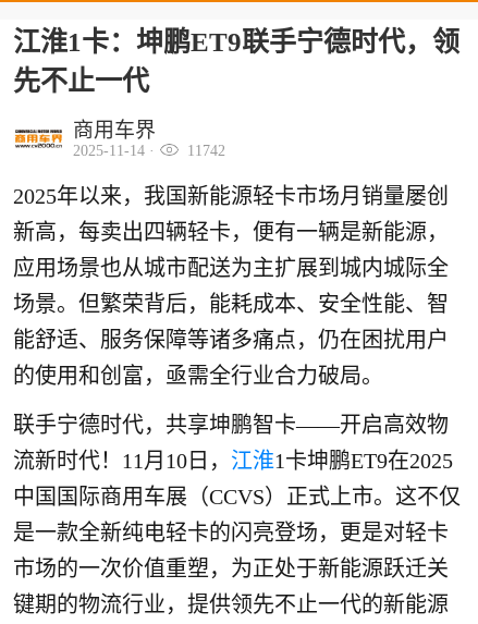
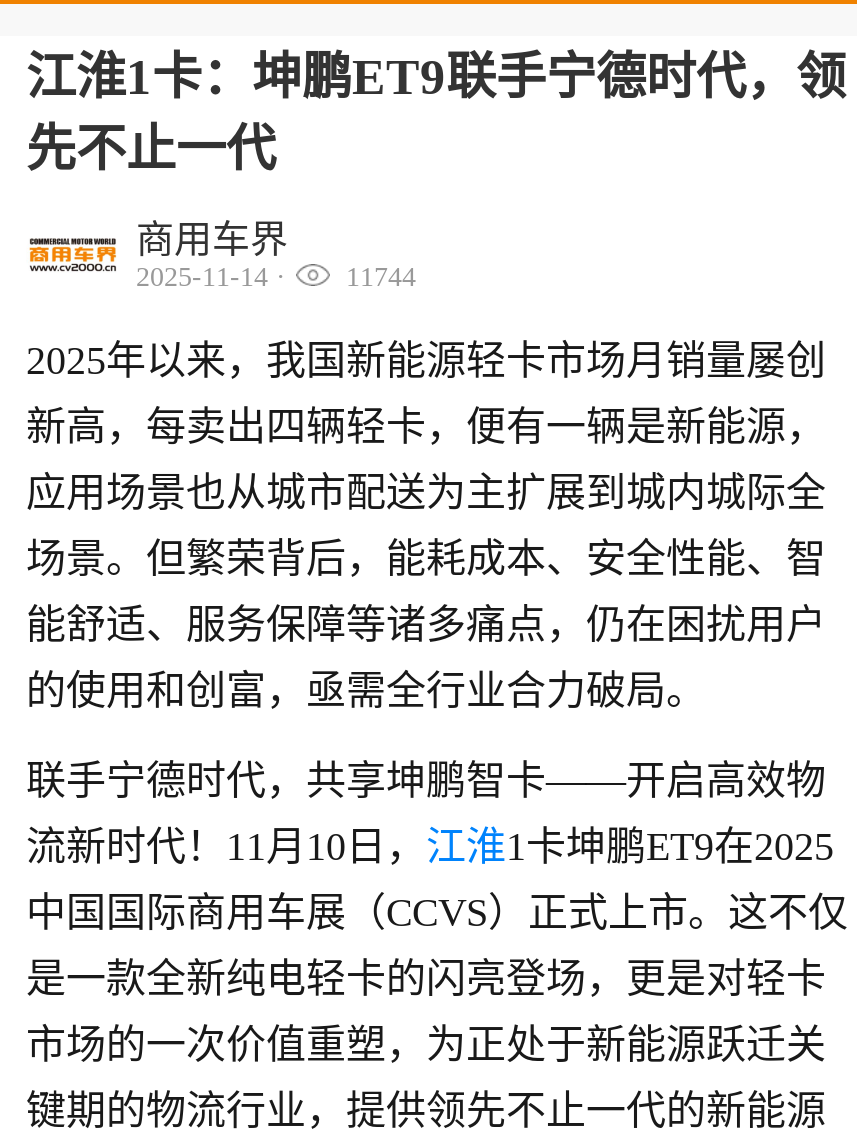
- 2025-11-14 · 11742
+ 2025-11-14 · 11744
